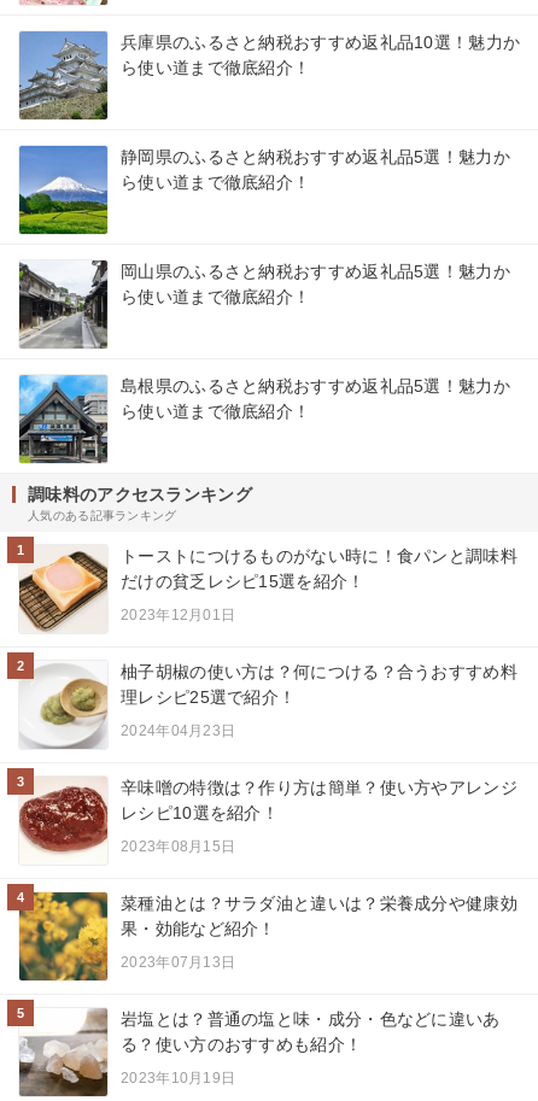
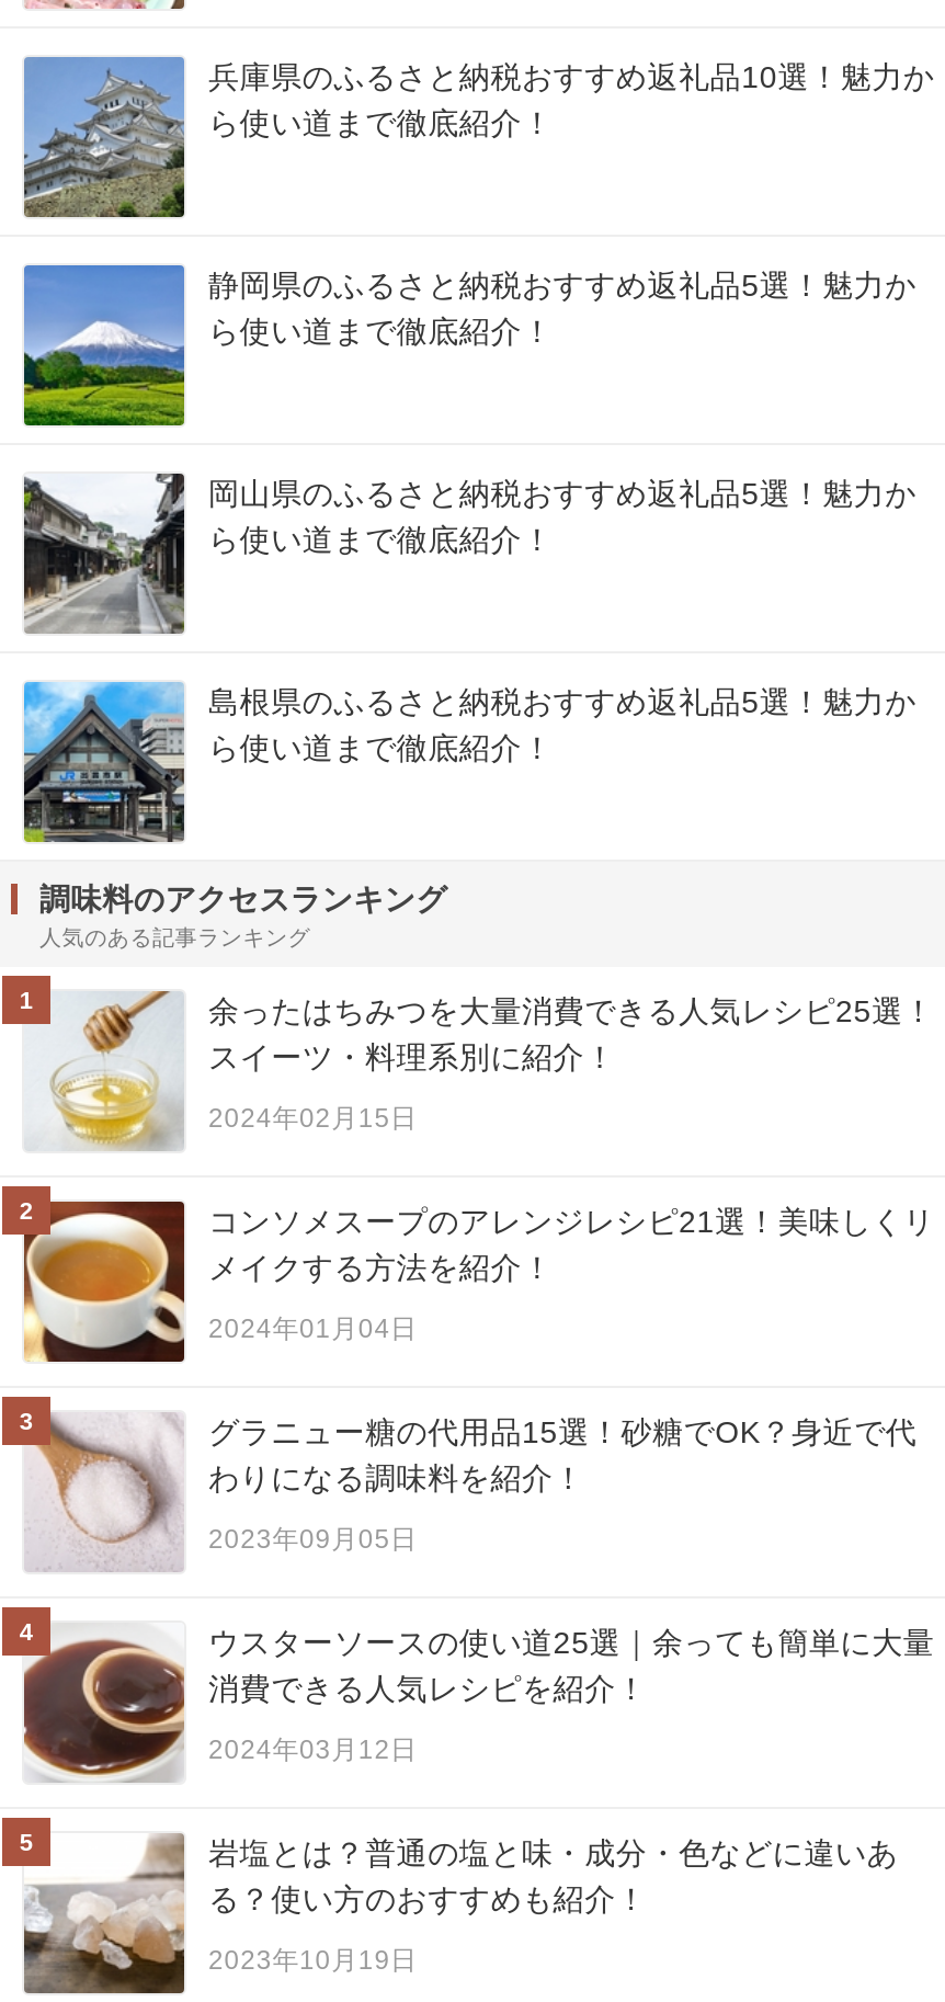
- [image]
- トーストにつけるものがない時に！食パンと調味料
- だけの貧乏レシピ15選を紹介！
+ [image]
+ 余ったはちみつを大量消費できる人気レシピ25選！
+ スイーツ・料理系別に紹介！

- 2023年12月01日
+ 2024年02月15日

- [image]
- 柚子胡椒の使い方は？何につける？合うおすすめ料
- 理レシピ25選で紹介！
+ [image]
+ コンソメスープのアレンジレシピ21選！美味しくリ
+ メイクする方法を紹介！

- 2024年04月23日
+ 2024年01月04日

- [image]
- 辛味噌の特徴は？作り方は簡単？使い方やアレンジ
- レシピ10選を紹介！
+ [image]
+ グラニュー糖の代用品15選！砂糖でOK？身近で代
+ わりになる調味料を紹介！

- 2023年08月15日
+ 2023年09月05日

- [image]
- 菜種油とは？サラダ油と違いは？栄養成分や健康効
- 果・効能など紹介！
+ [image]
+ ウスターソースの使い道25選｜余っても簡単に大量
+ 消費できる人気レシピを紹介！

- 2023年07月13日
+ 2024年03月12日
